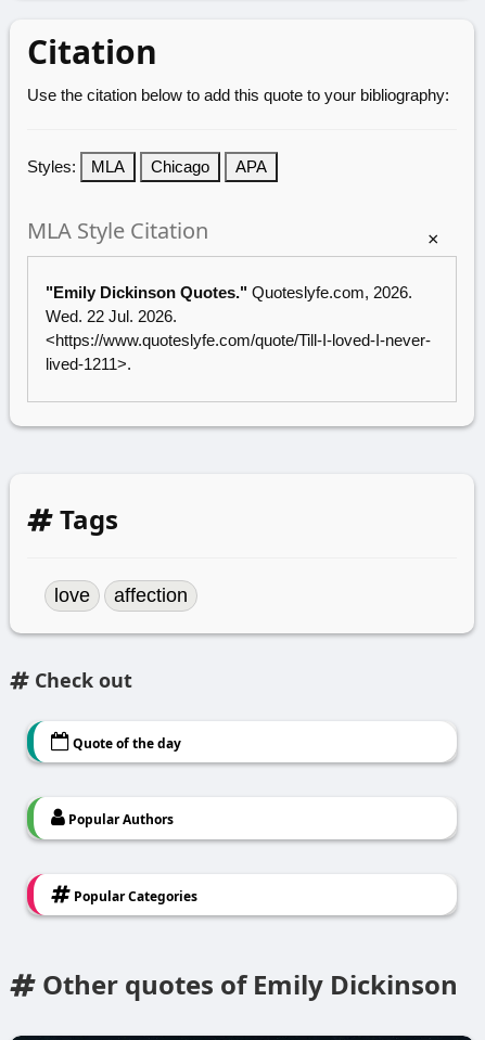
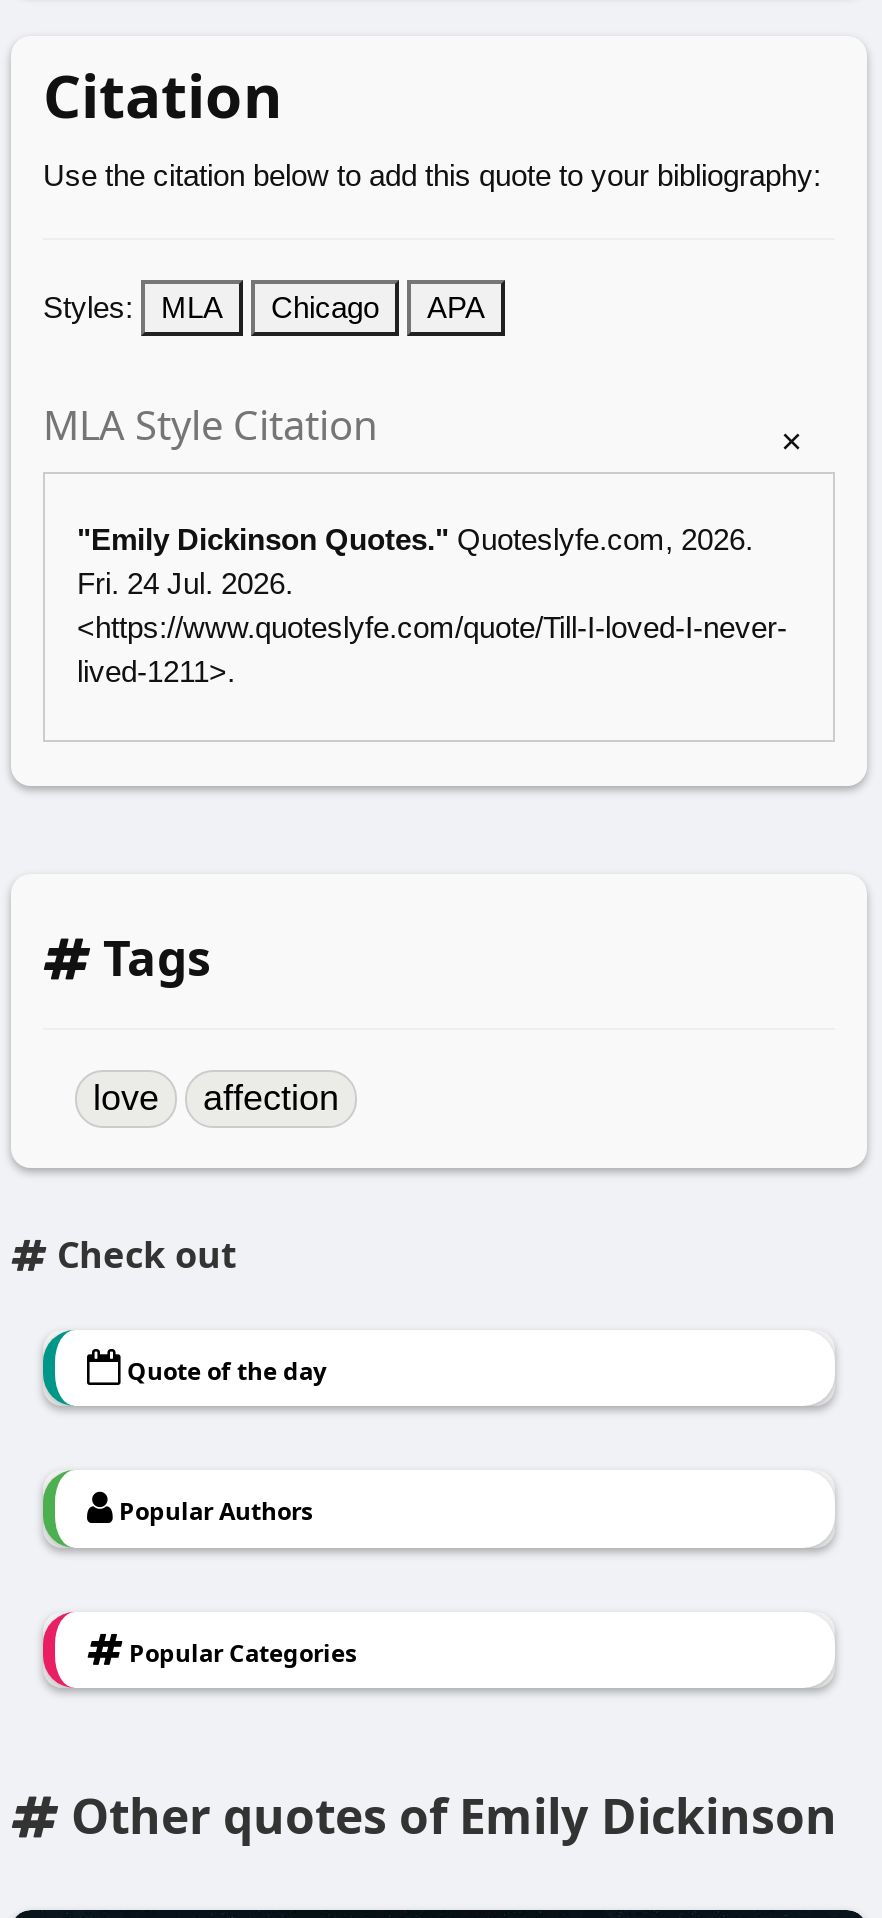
- Wed. 22 Jul. 2026.
+ Fri. 24 Jul. 2026.
